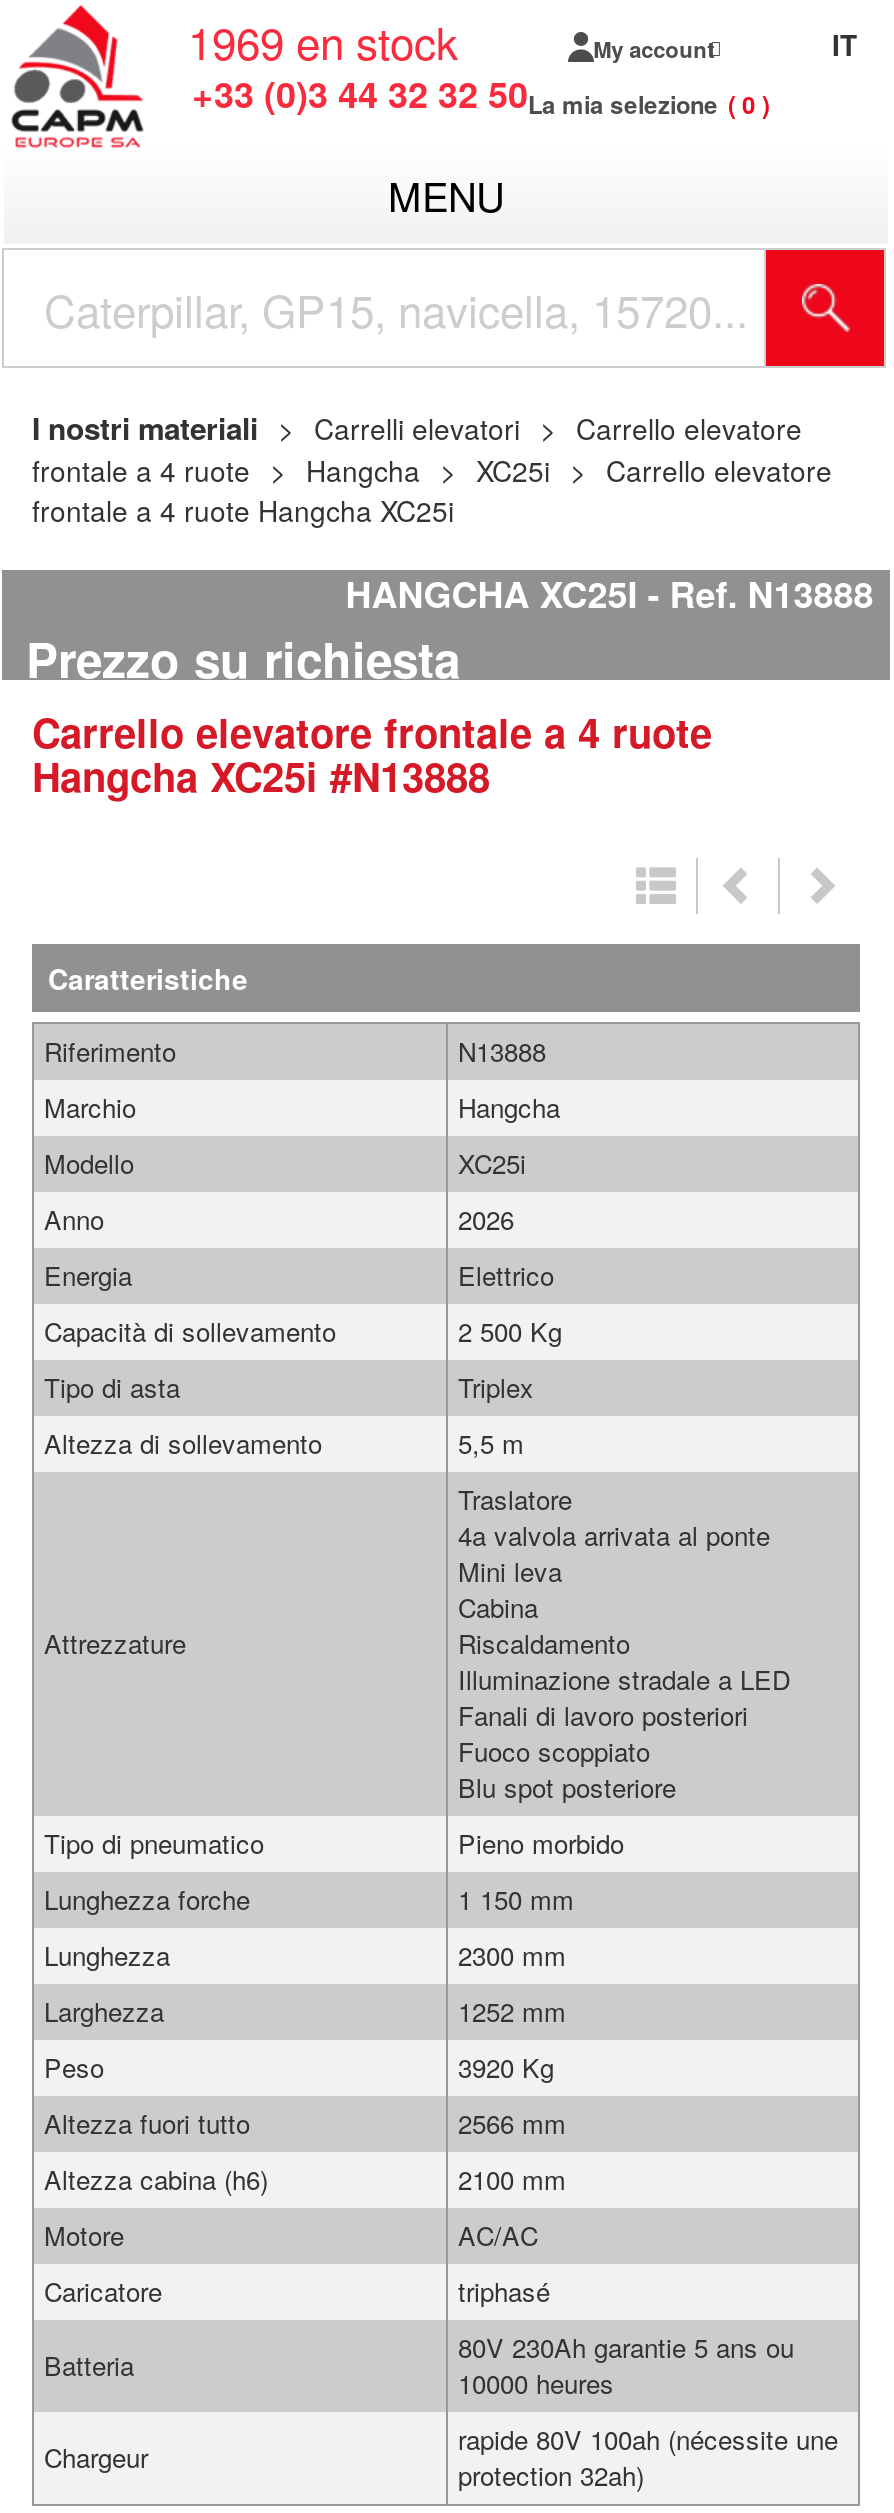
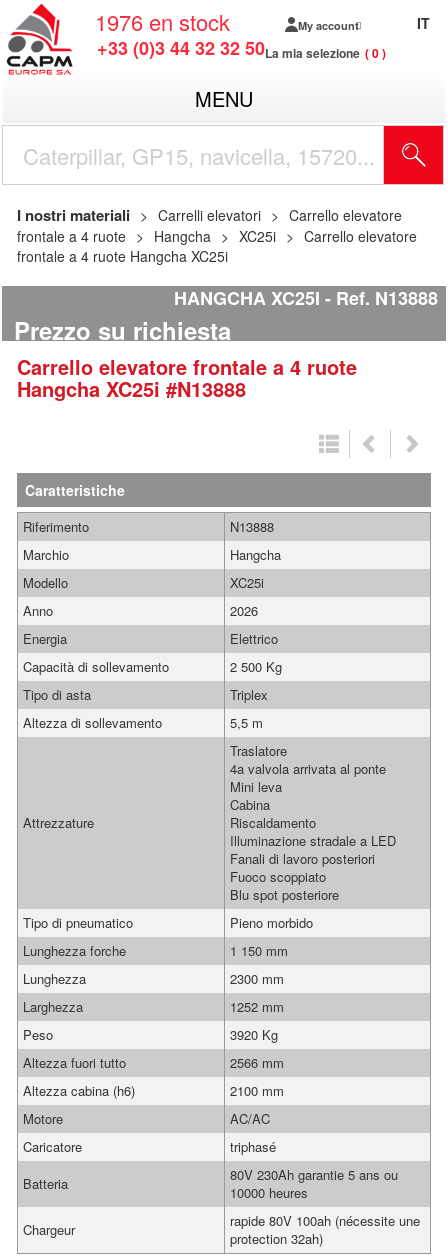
- 1969 en stock
+ 1976 en stock
